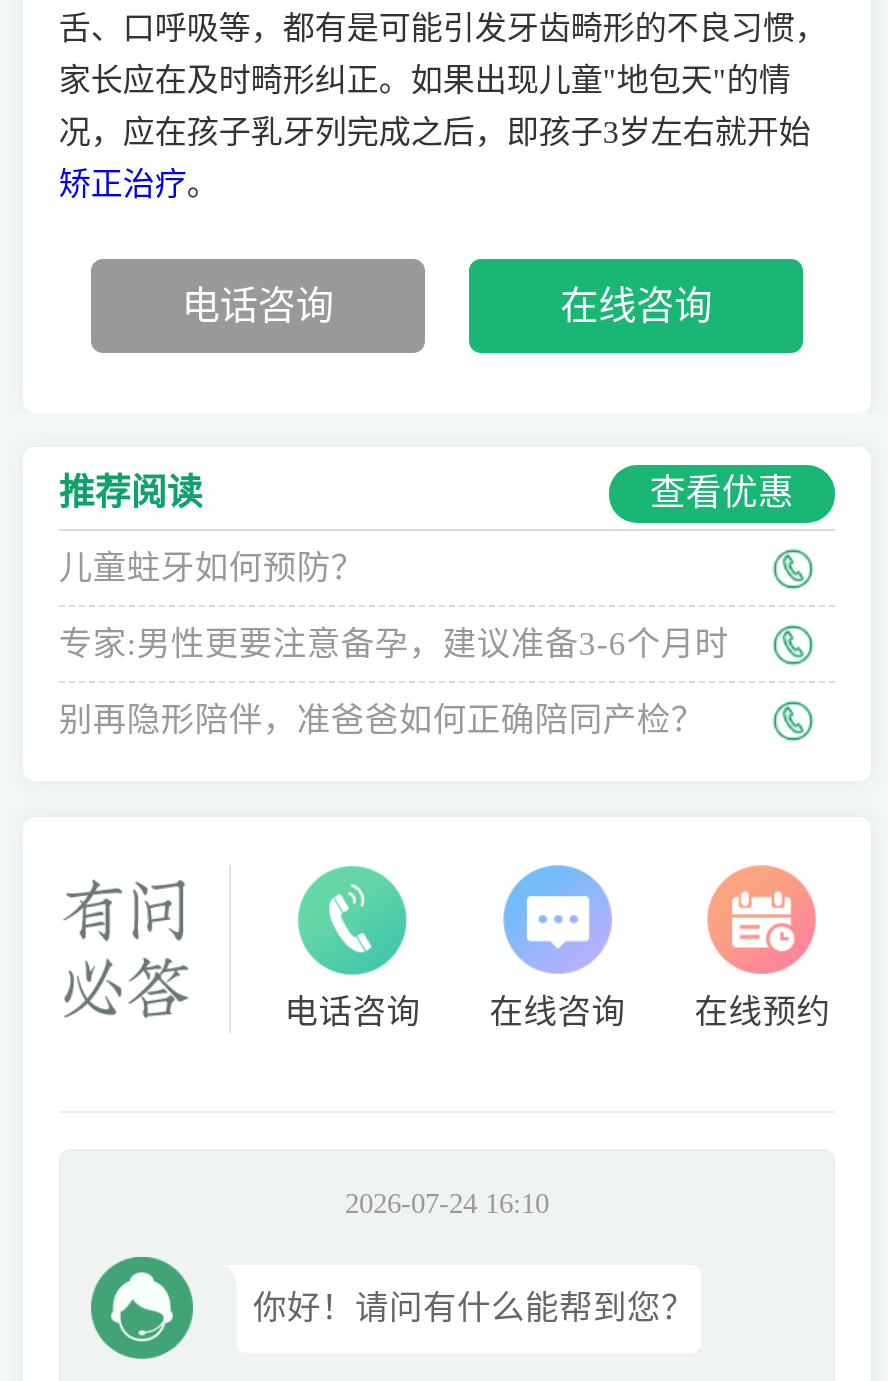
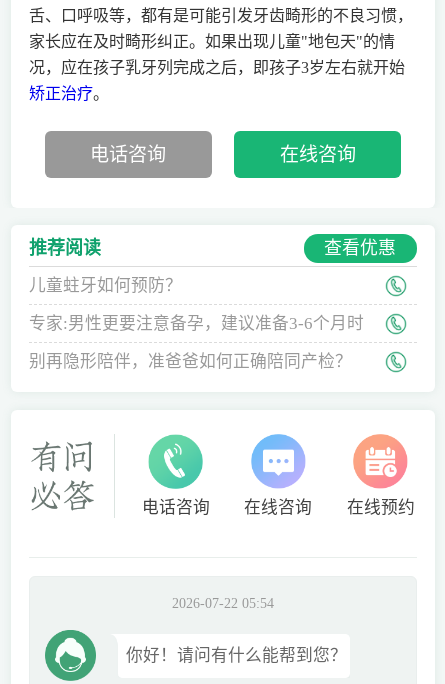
- 2026-07-24 16:10
+ 2026-07-22 05:54
